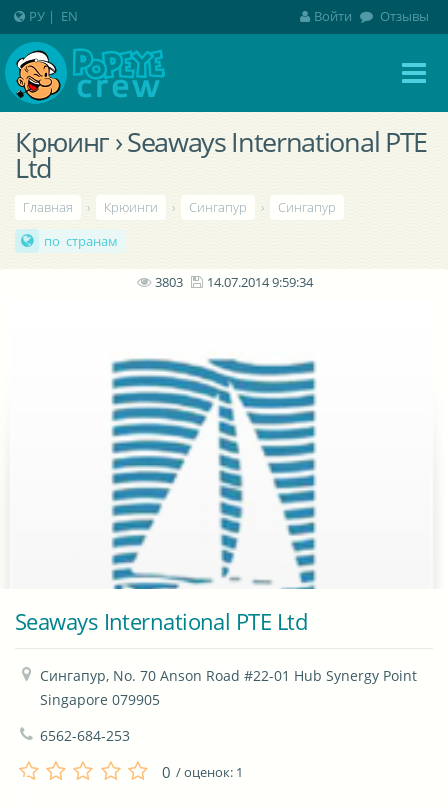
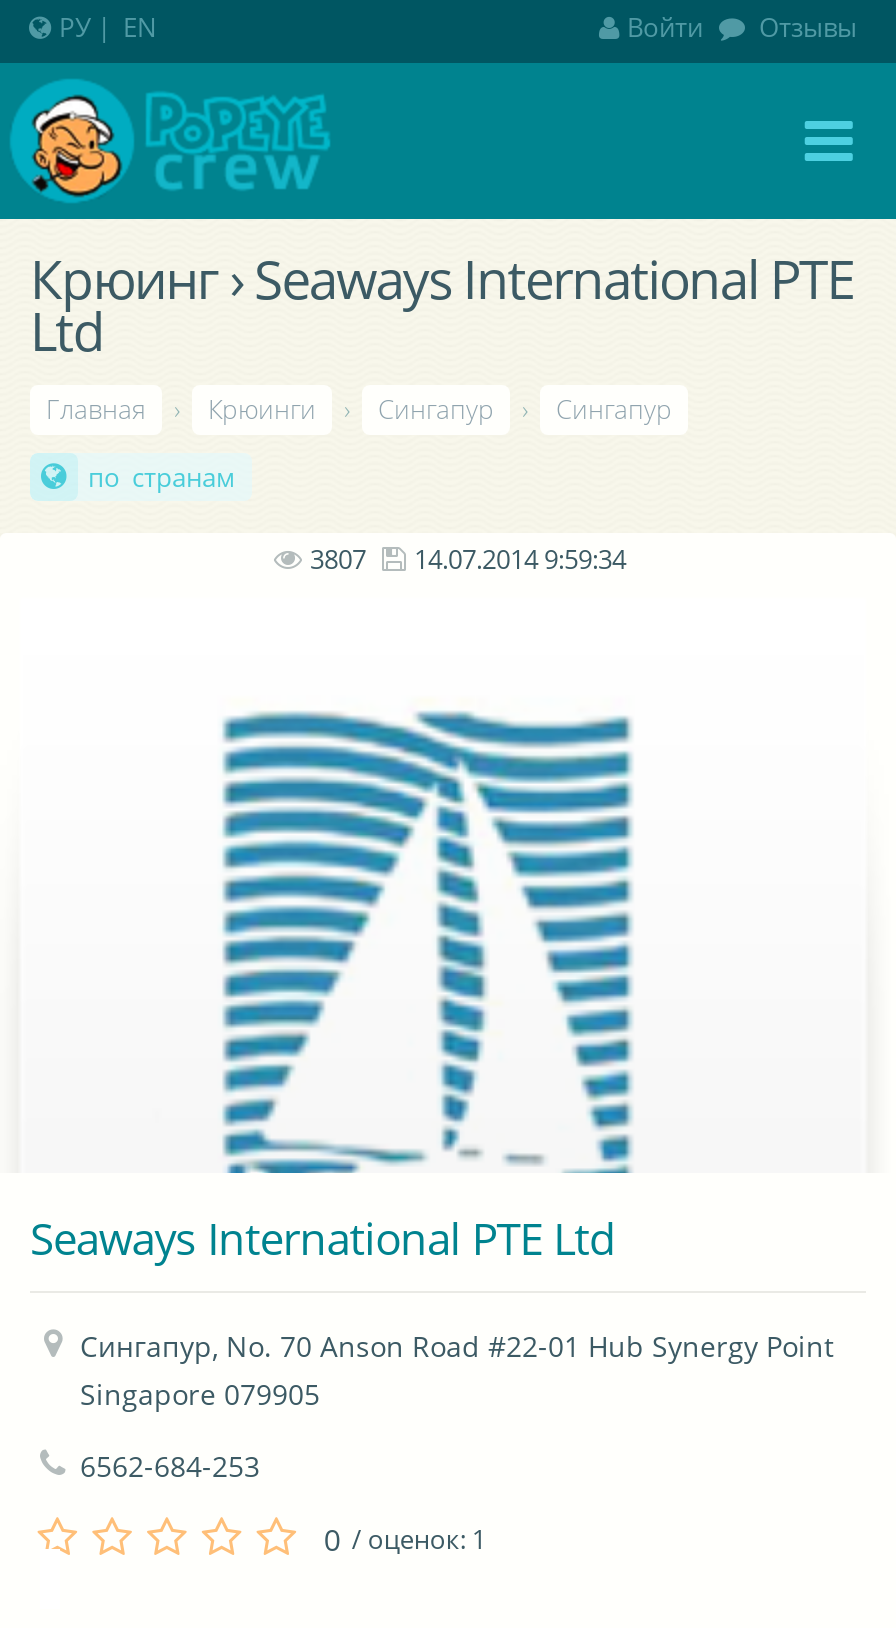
- 3803 14.07.2014 9:59:34
+ 3807 14.07.2014 9:59:34
